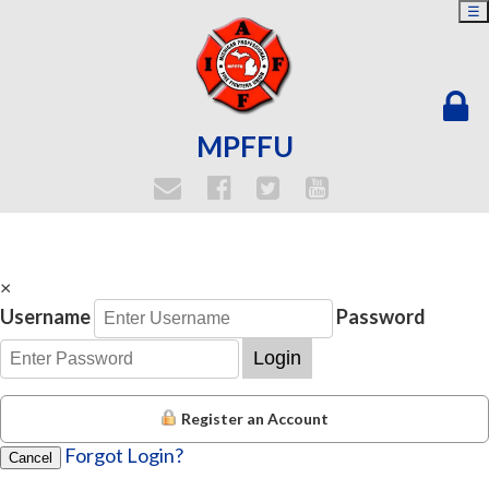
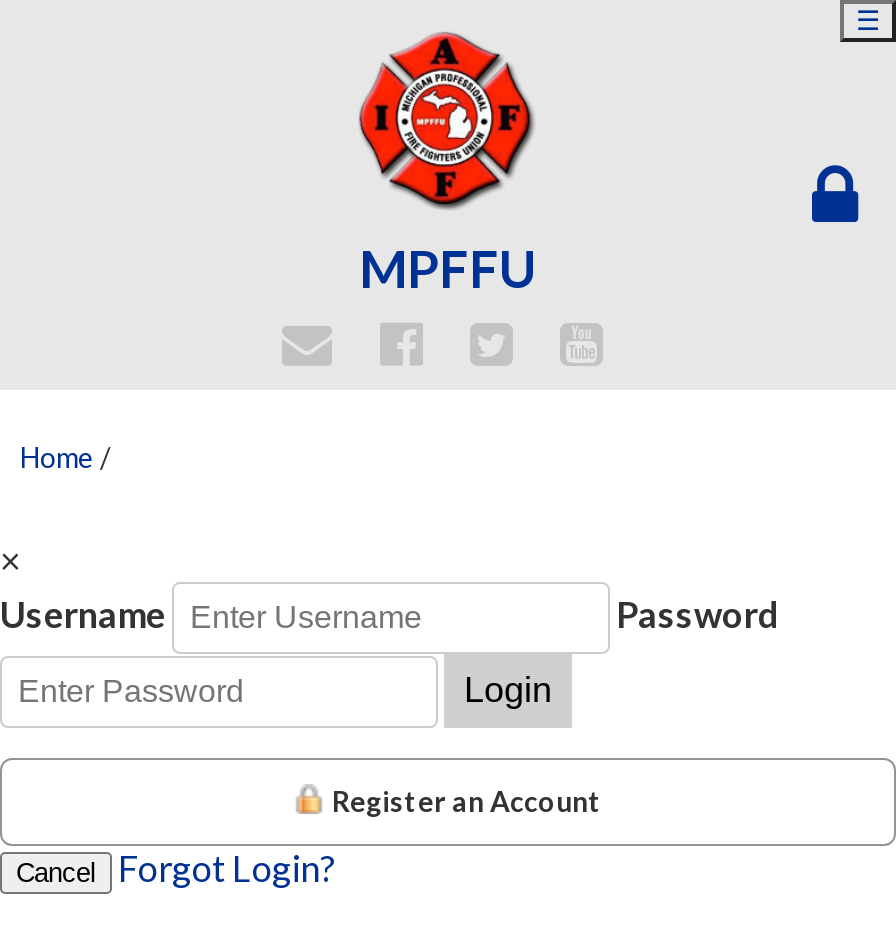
+ Home /
